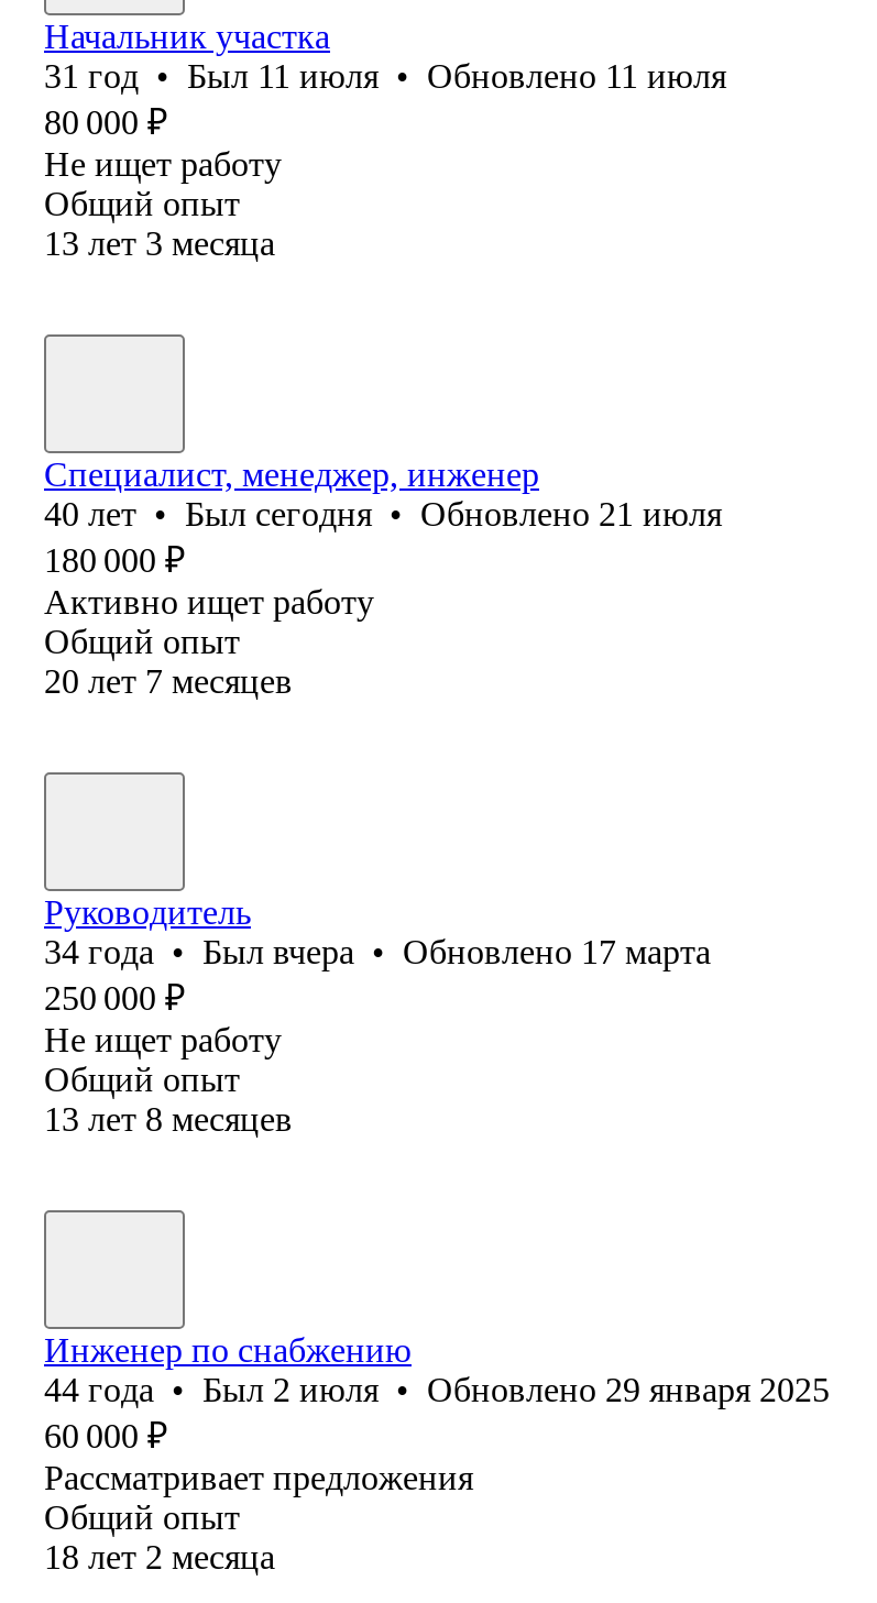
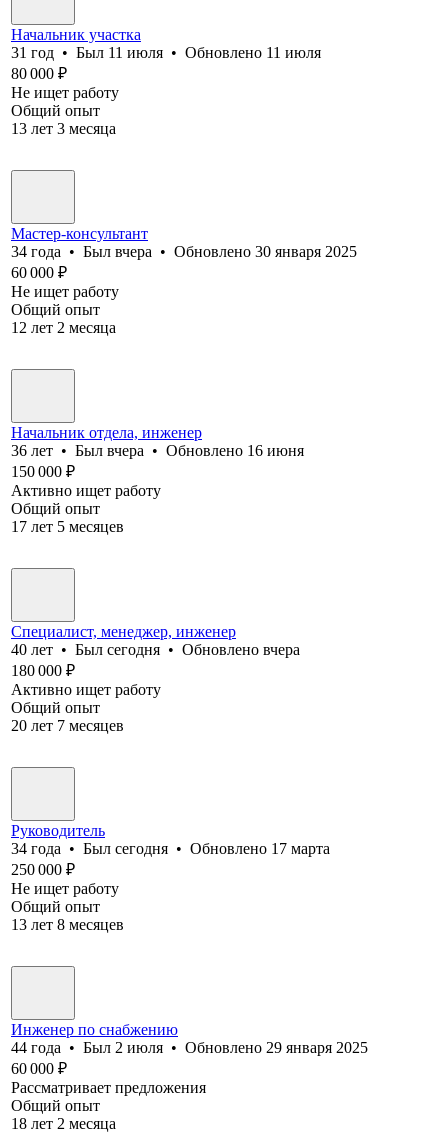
+ Мастер-консультант
+ 34 года • Был вчера • Обновлено 30 января 2025
+ 60 000 ₽
+ Не ищет работу
+ Общий опыт
+ 12 лет 2 месяца

+ Начальник отдела, инженер
+ 36 лет • Был вчера • Обновлено 16 июня
+ 150 000 ₽
+ Активно ищет работу
+ Общий опыт
+ 17 лет 5 месяцев

- 40 лет • Был сегодня • Обновлено 21 июля
+ 40 лет • Был сегодня • Обновлено вчера

- 34 года • Был вчера • Обновлено 17 марта
+ 34 года • Был сегодня • Обновлено 17 марта
